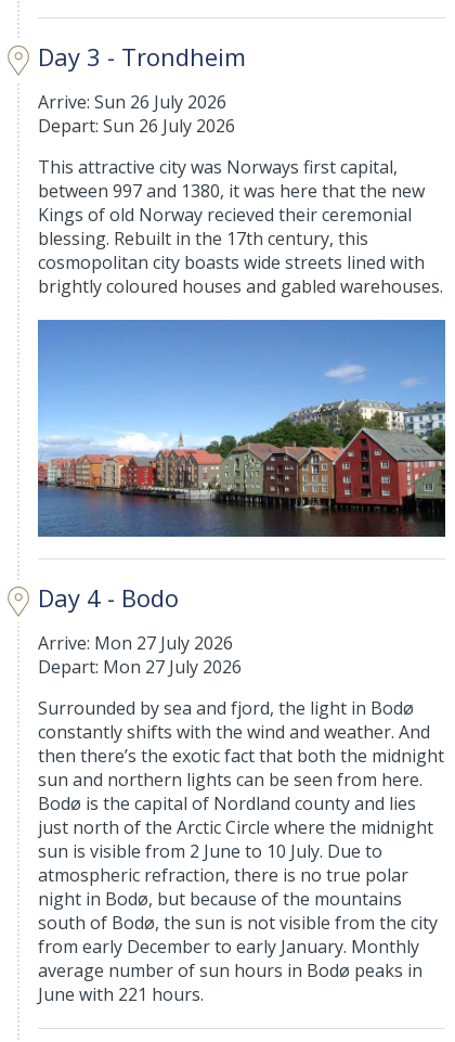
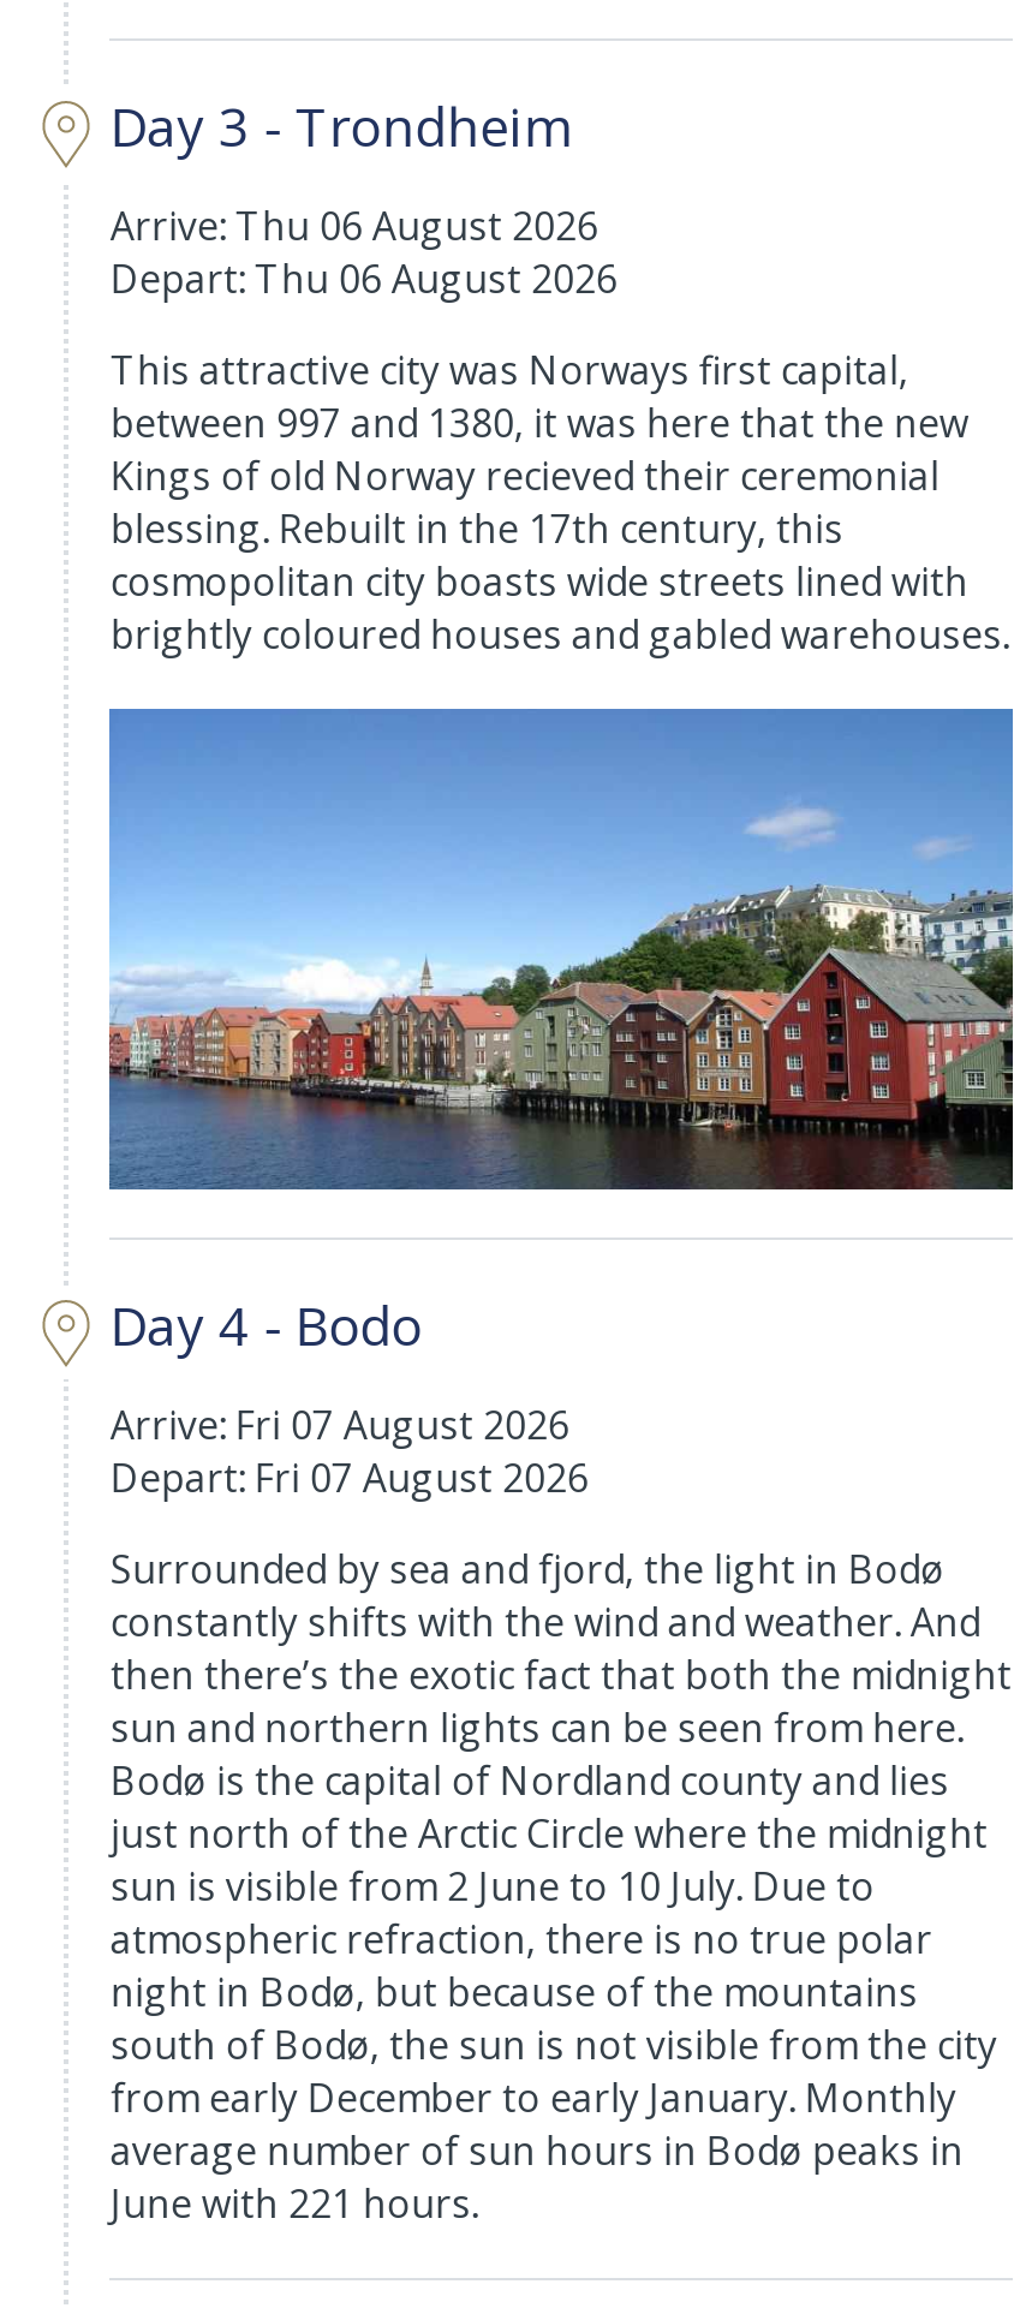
- Arrive: Sun 26 July 2026
+ Arrive: Thu 06 August 2026

- Depart: Sun 26 July 2026
+ Depart: Thu 06 August 2026

- Arrive: Mon 27 July 2026
+ Arrive: Fri 07 August 2026

- Depart: Mon 27 July 2026
+ Depart: Fri 07 August 2026
